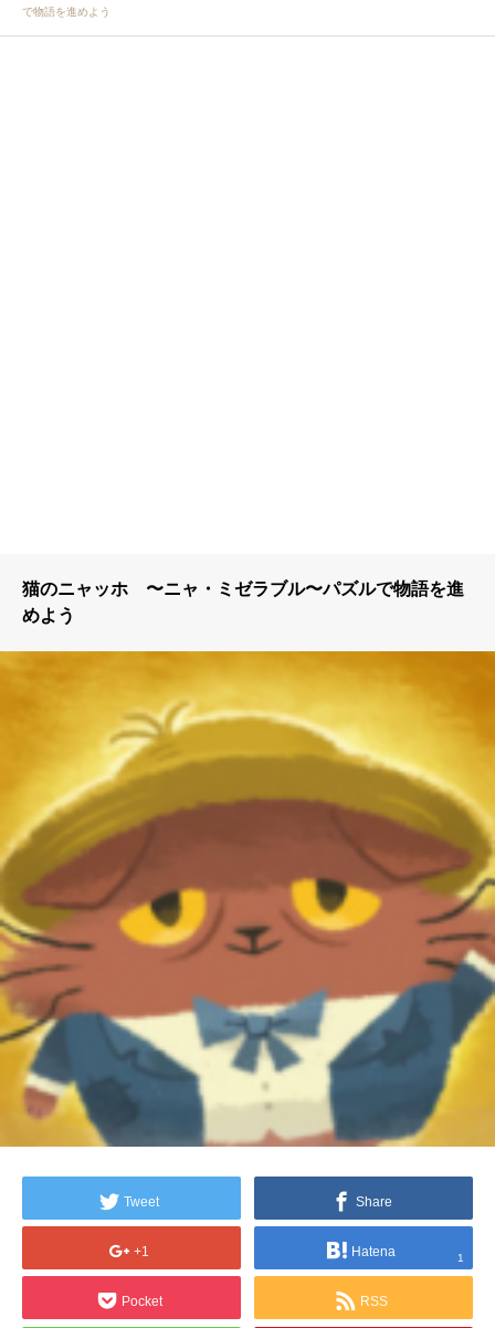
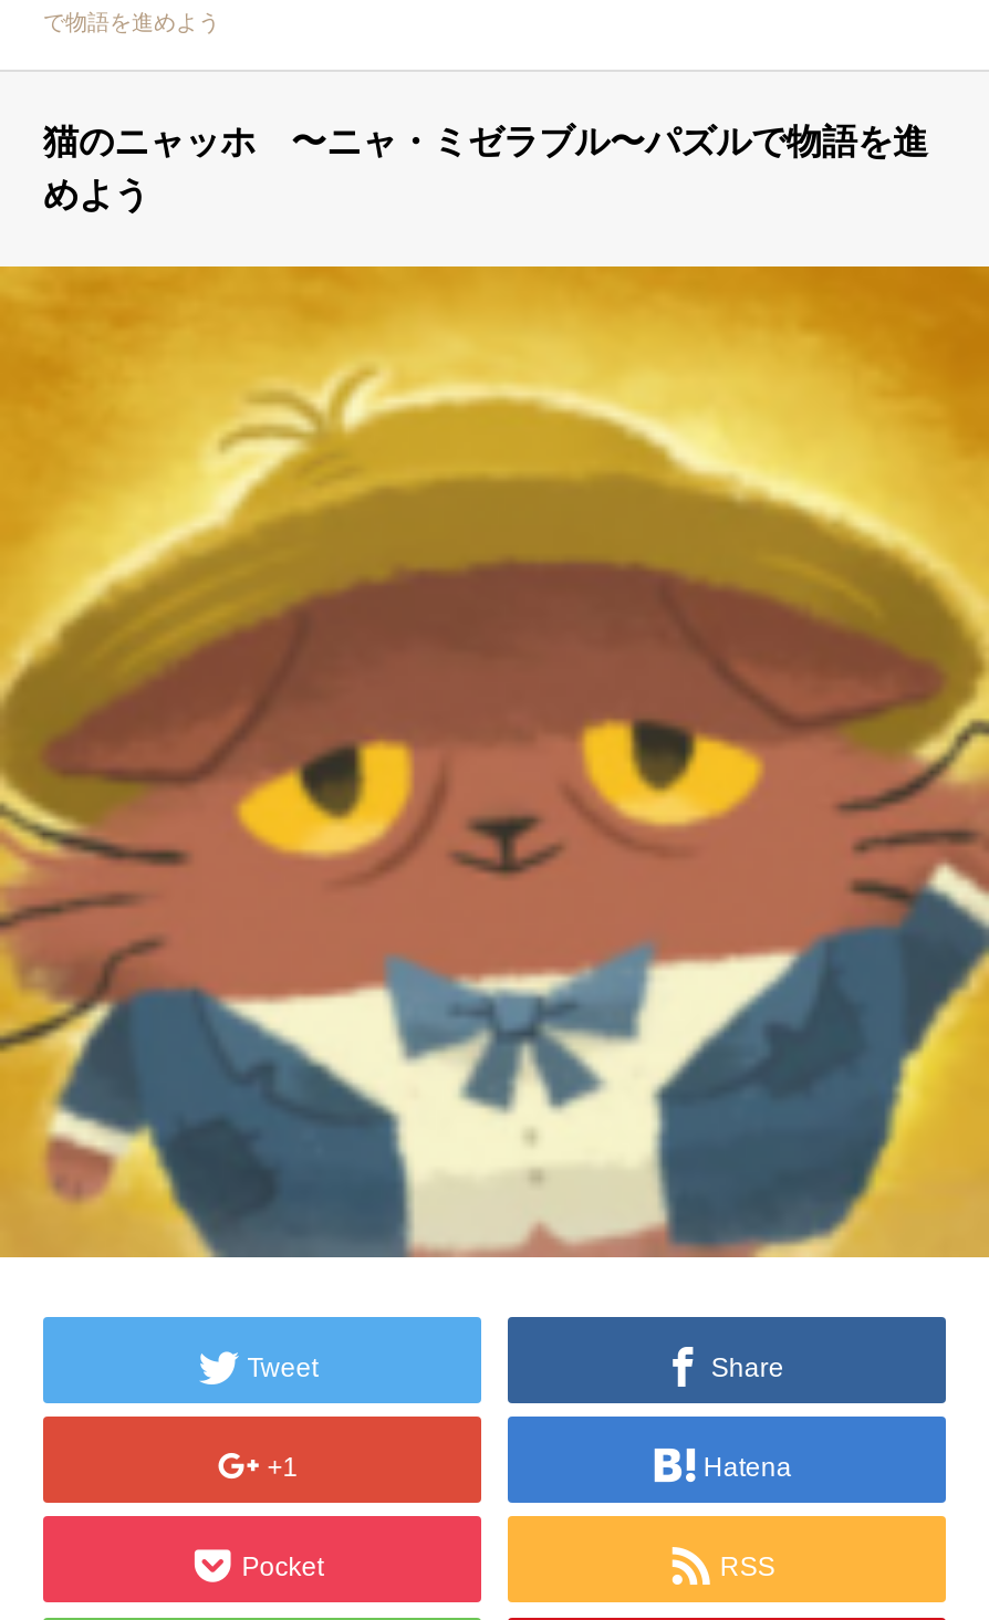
- 1
